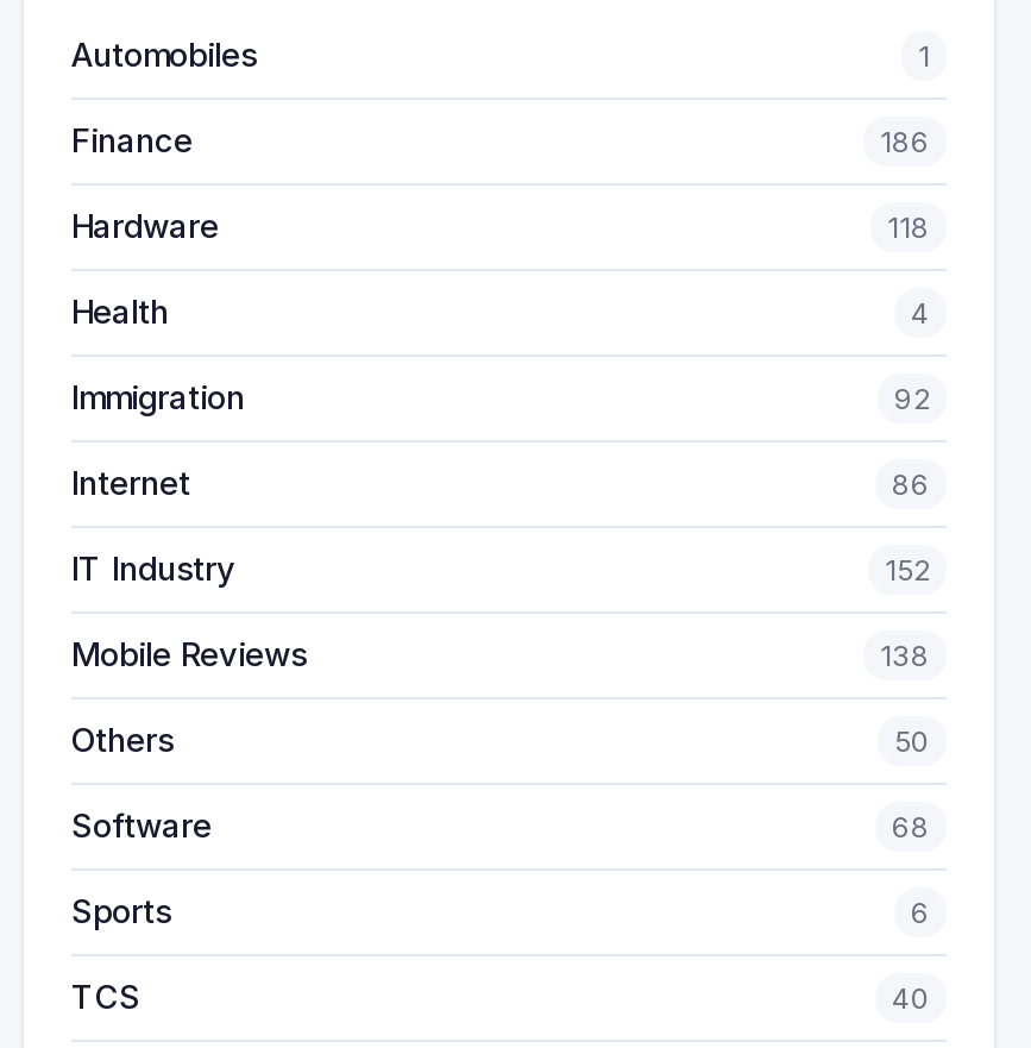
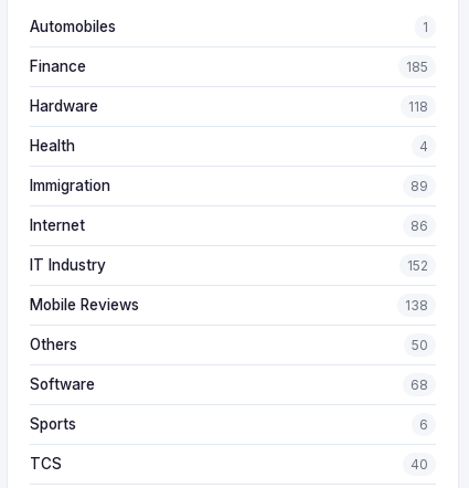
- 186
+ 185

- 92
+ 89
